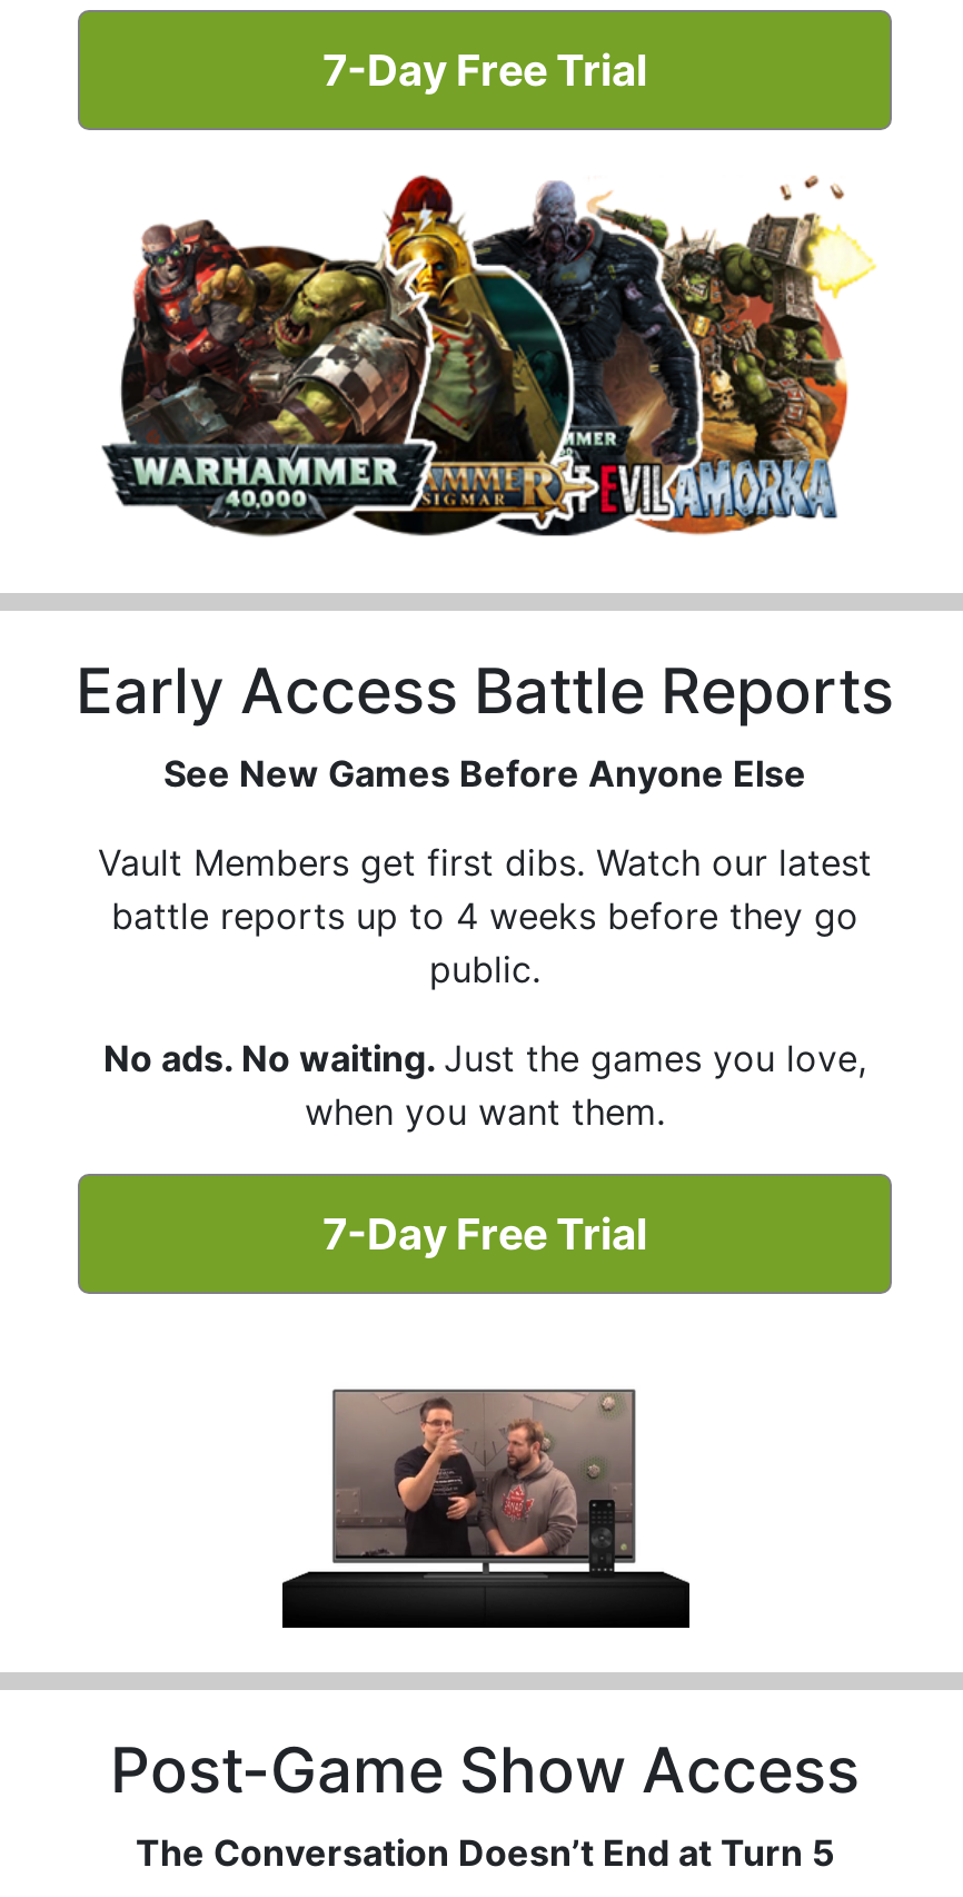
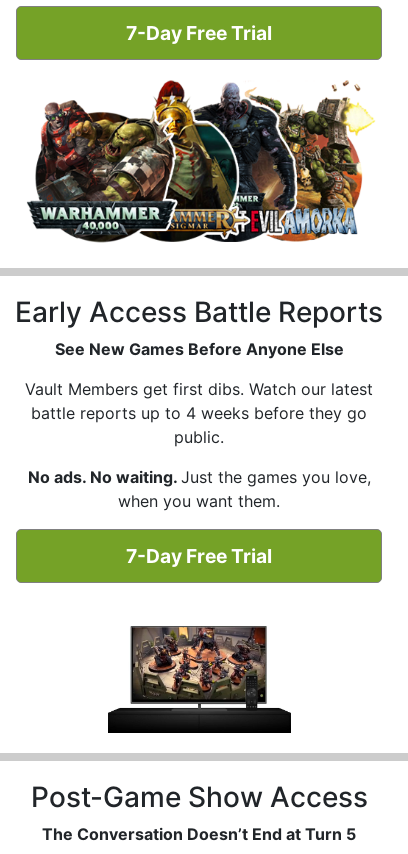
- [image]
+ [image]
